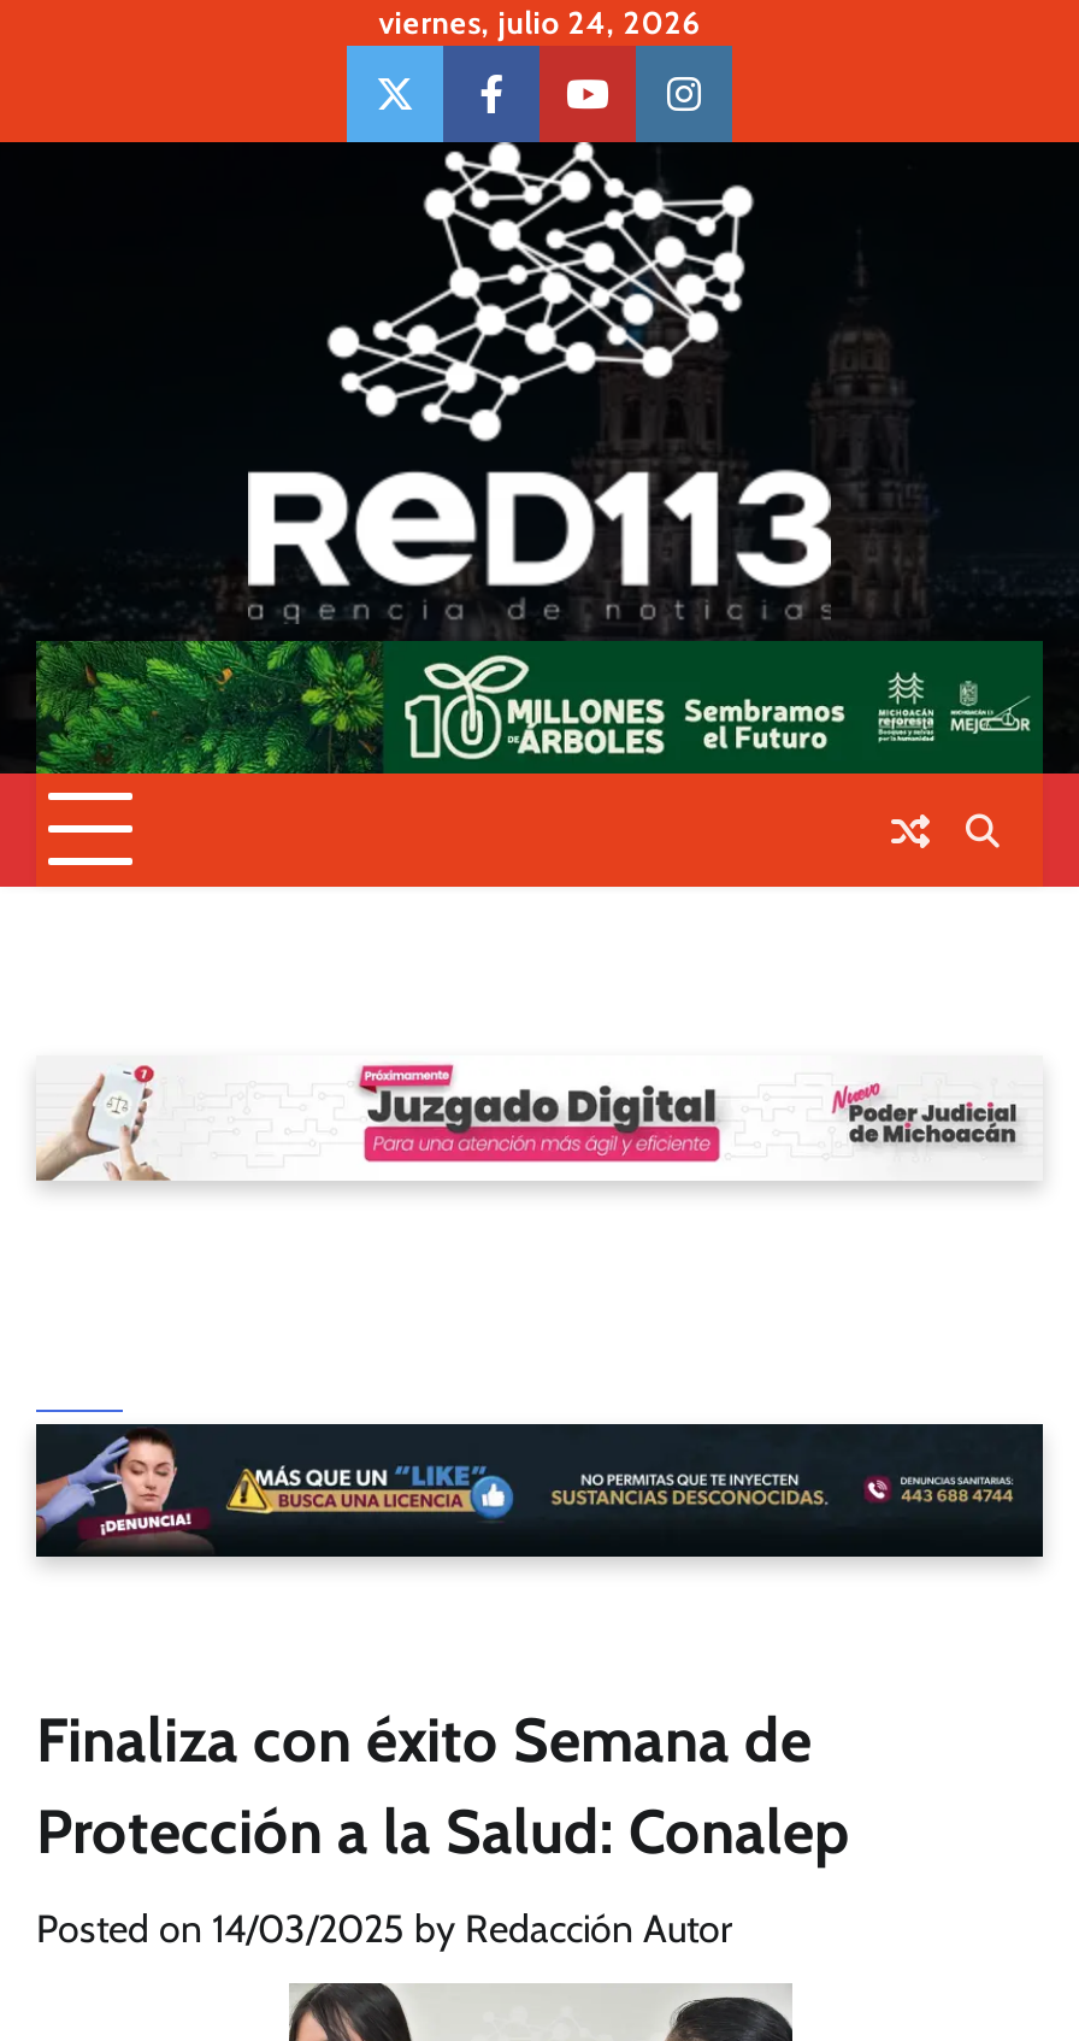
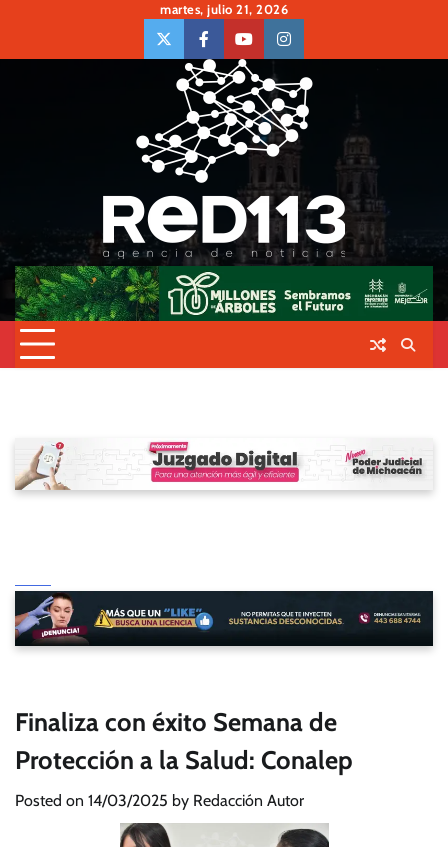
- viernes, julio 24, 2026
+ martes, julio 21, 2026
